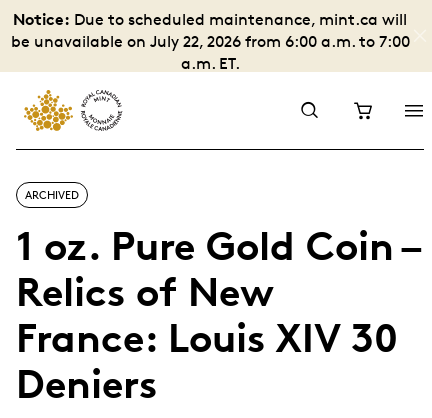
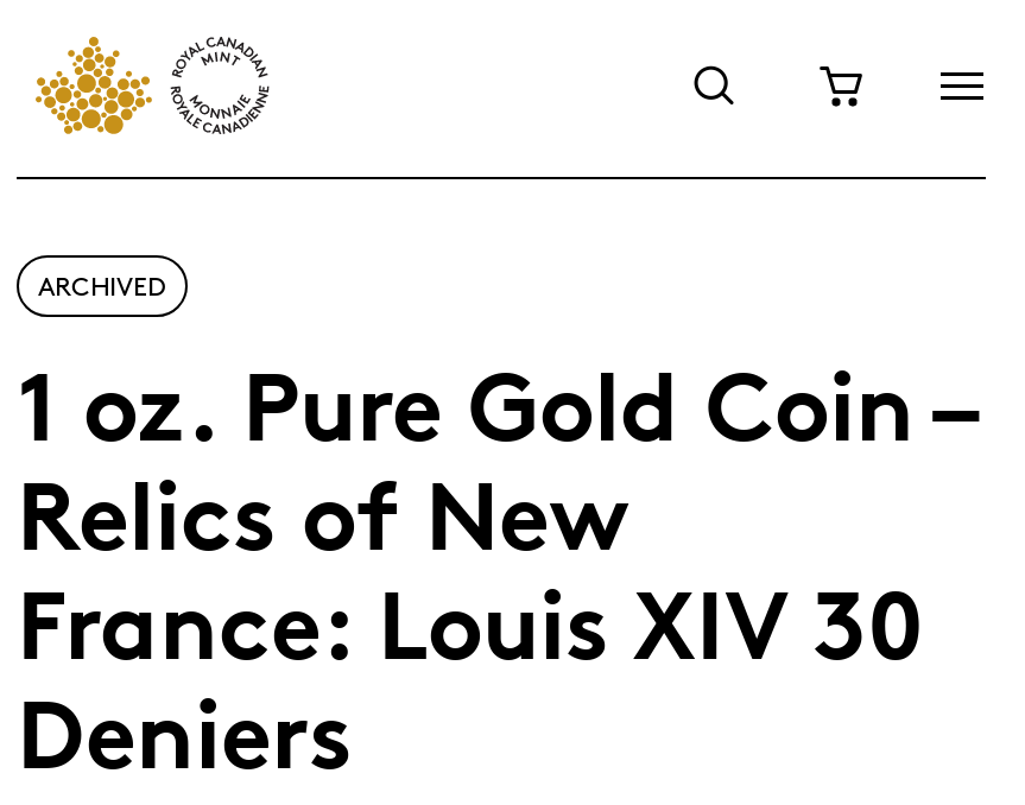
- Notice: Due to scheduled maintenance, mint.ca will
- be unavailable on July 22, 2026 from 6:00 a.m. to 7:00
- a.m. ET.
